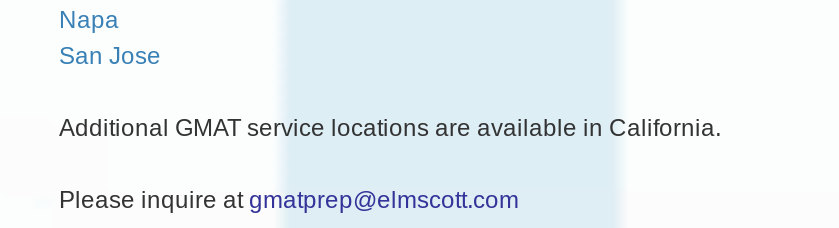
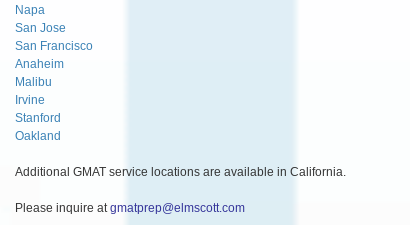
+ San Francisco
+ Anaheim
+ Malibu
+ Irvine
+ Stanford
+ Oakland
